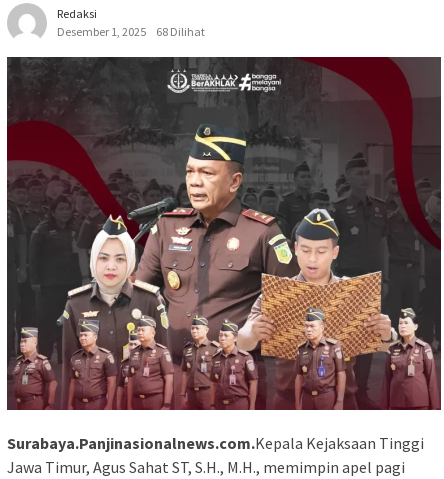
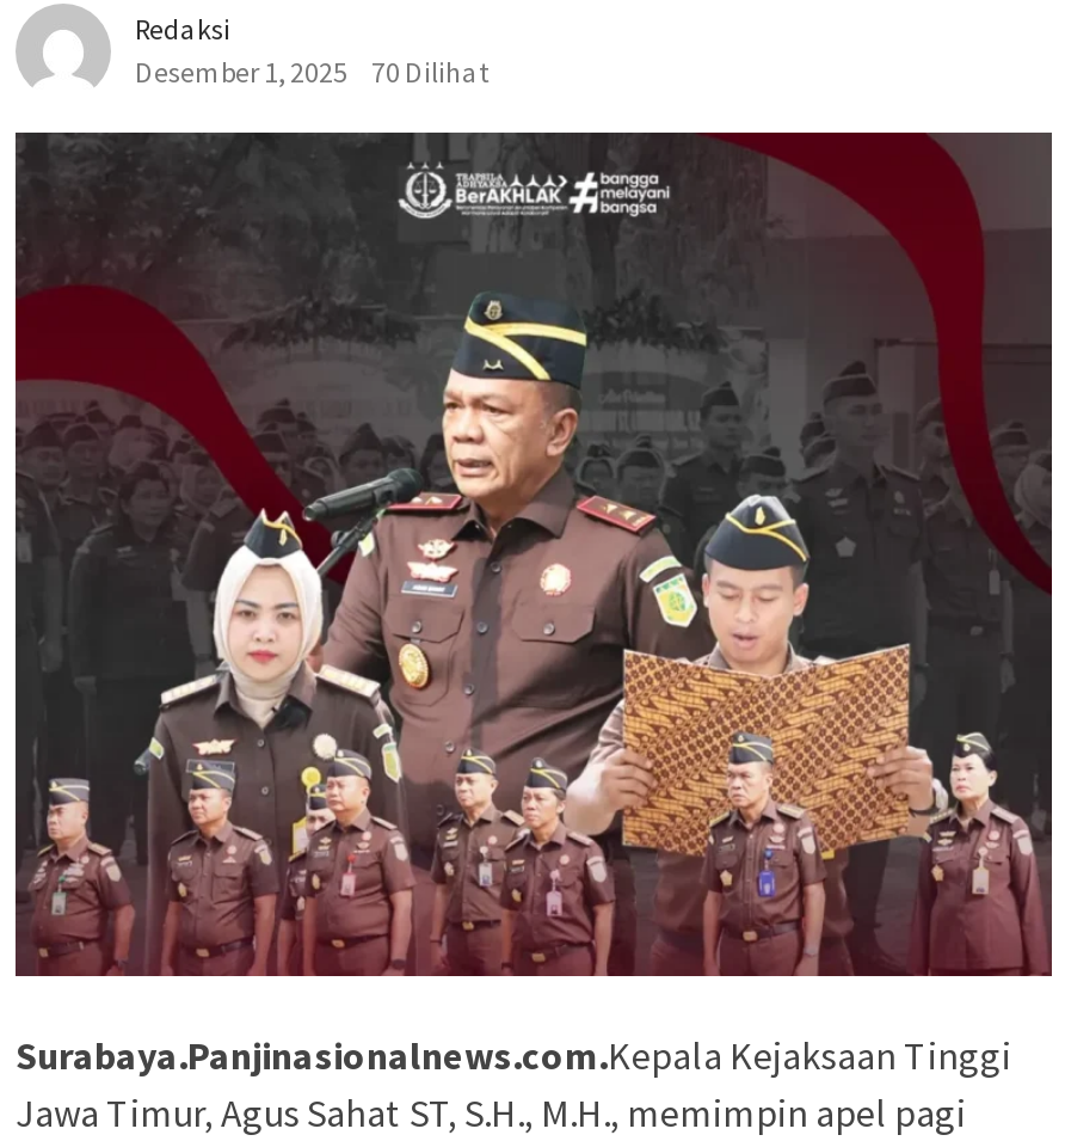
- Desember 1, 2025 68 Dilihat
+ Desember 1, 2025 70 Dilihat
